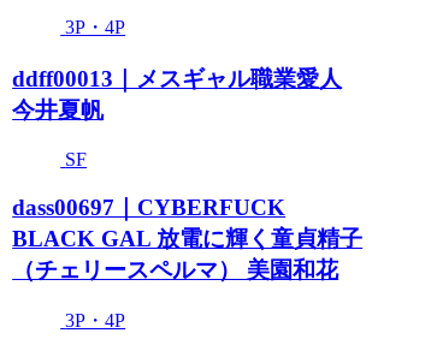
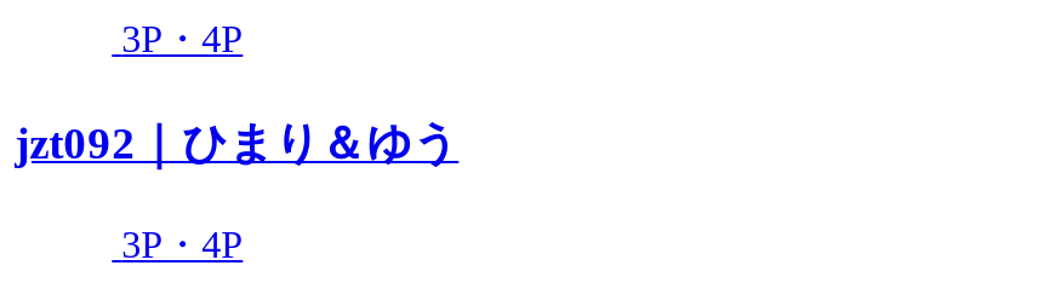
- ddff00013｜メスギャル職業愛人
- 今井夏帆
- SF
- dass00697｜CYBERFUCK
- BLACK GAL 放電に輝く童貞精子
- （チェリースペルマ） 美園和花
+ jzt092｜ひまり＆ゆう
